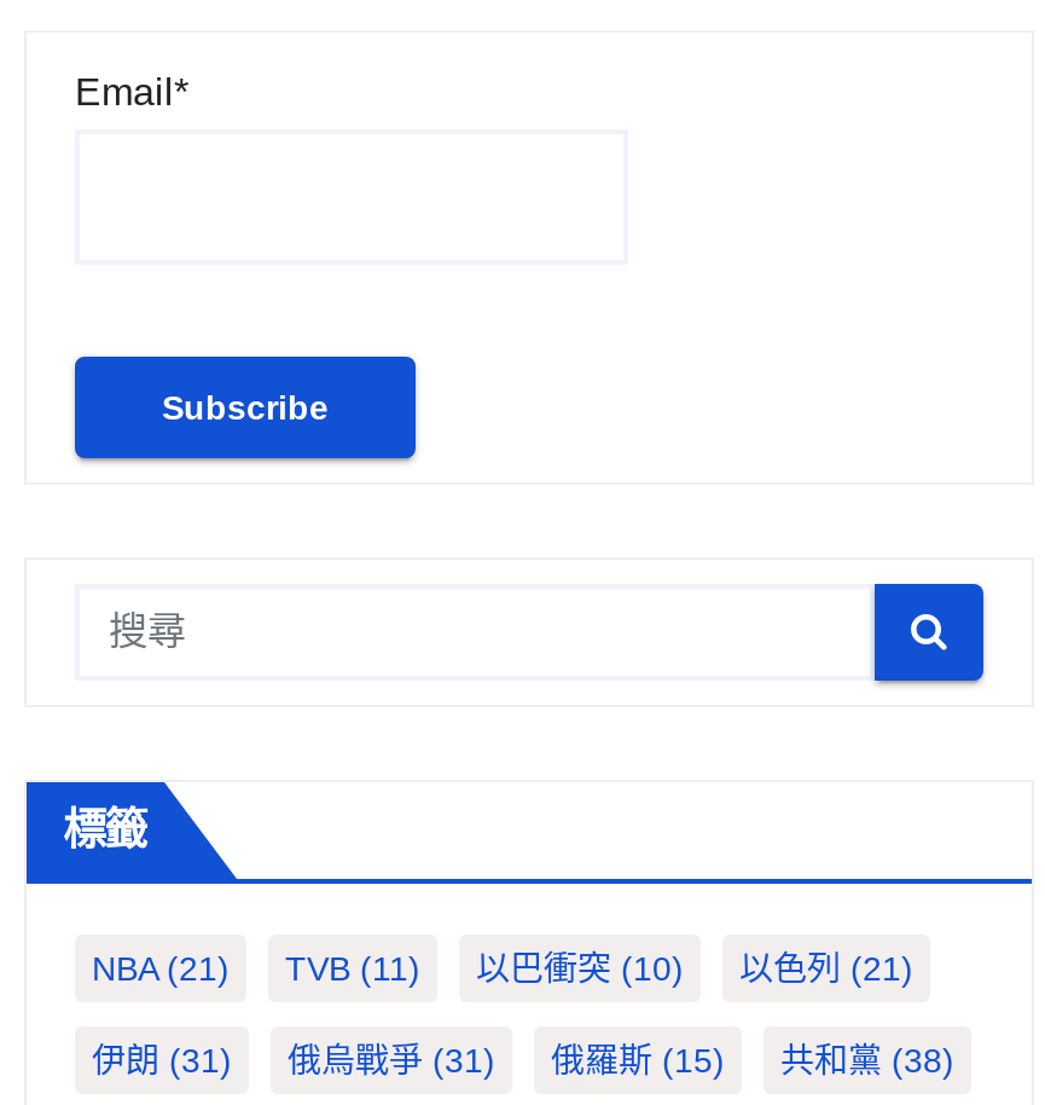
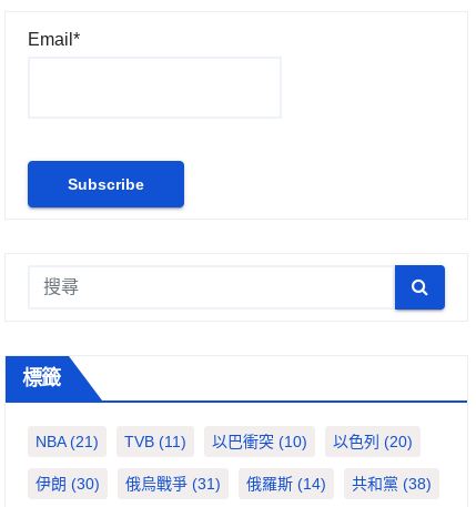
- NBA (21) TVB (11) 以巴衝突(10) 以色列(21)
+ NBA (21) TVB (11) 以巴衝突(10) 以色列(20)

- 伊朗(31)
+ 伊朗(30)

- 俄羅斯(15)
+ 俄羅斯(14)
